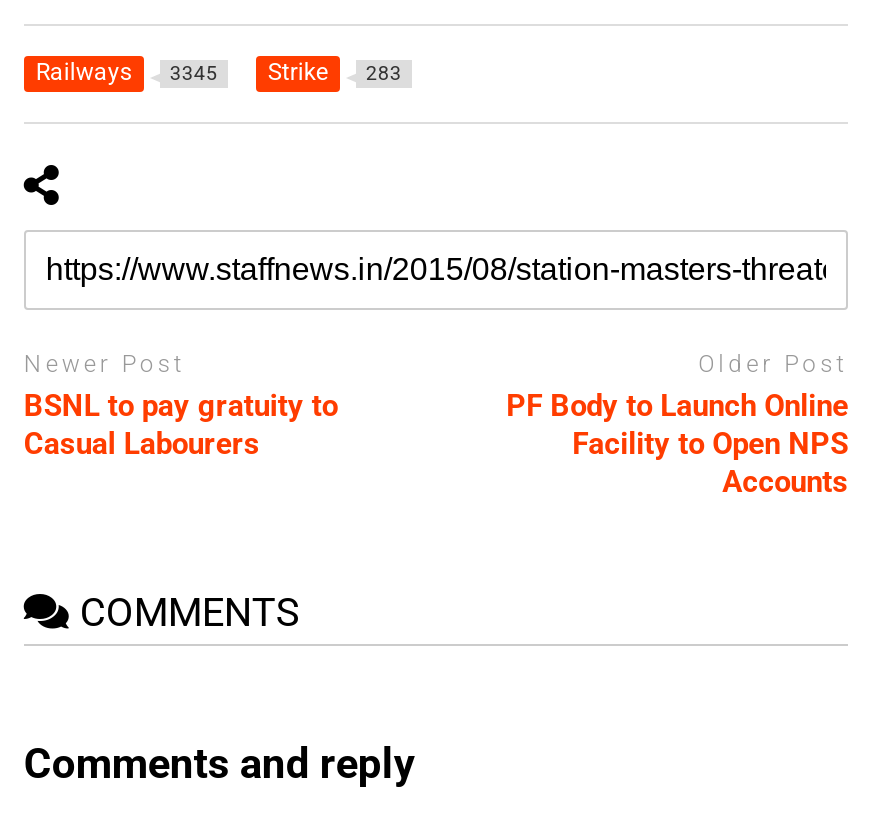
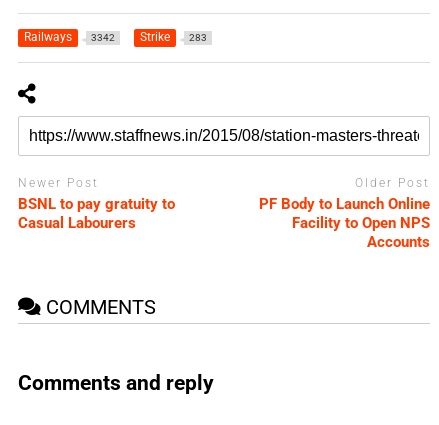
- Railways 3345
+ Railways 3342
